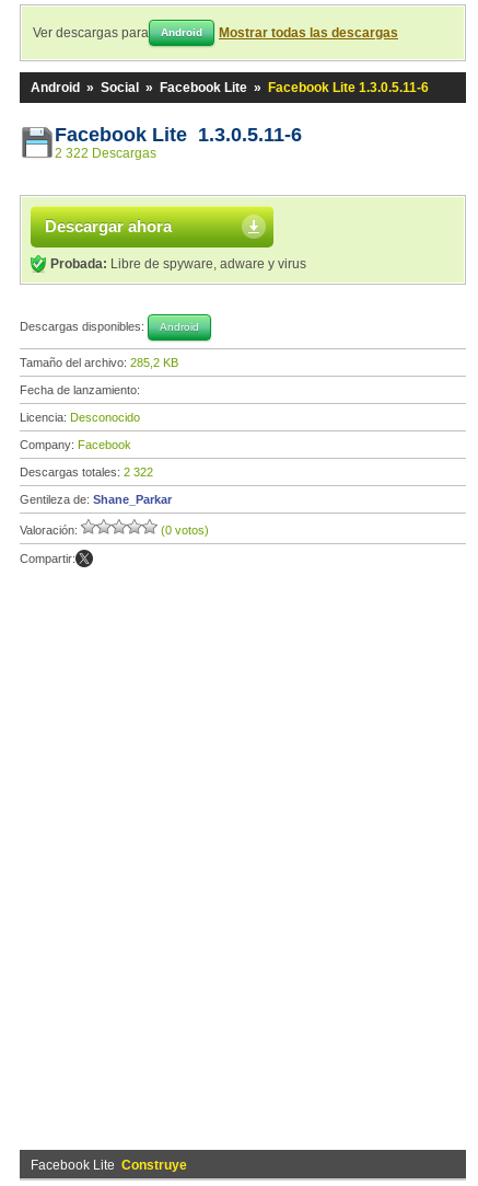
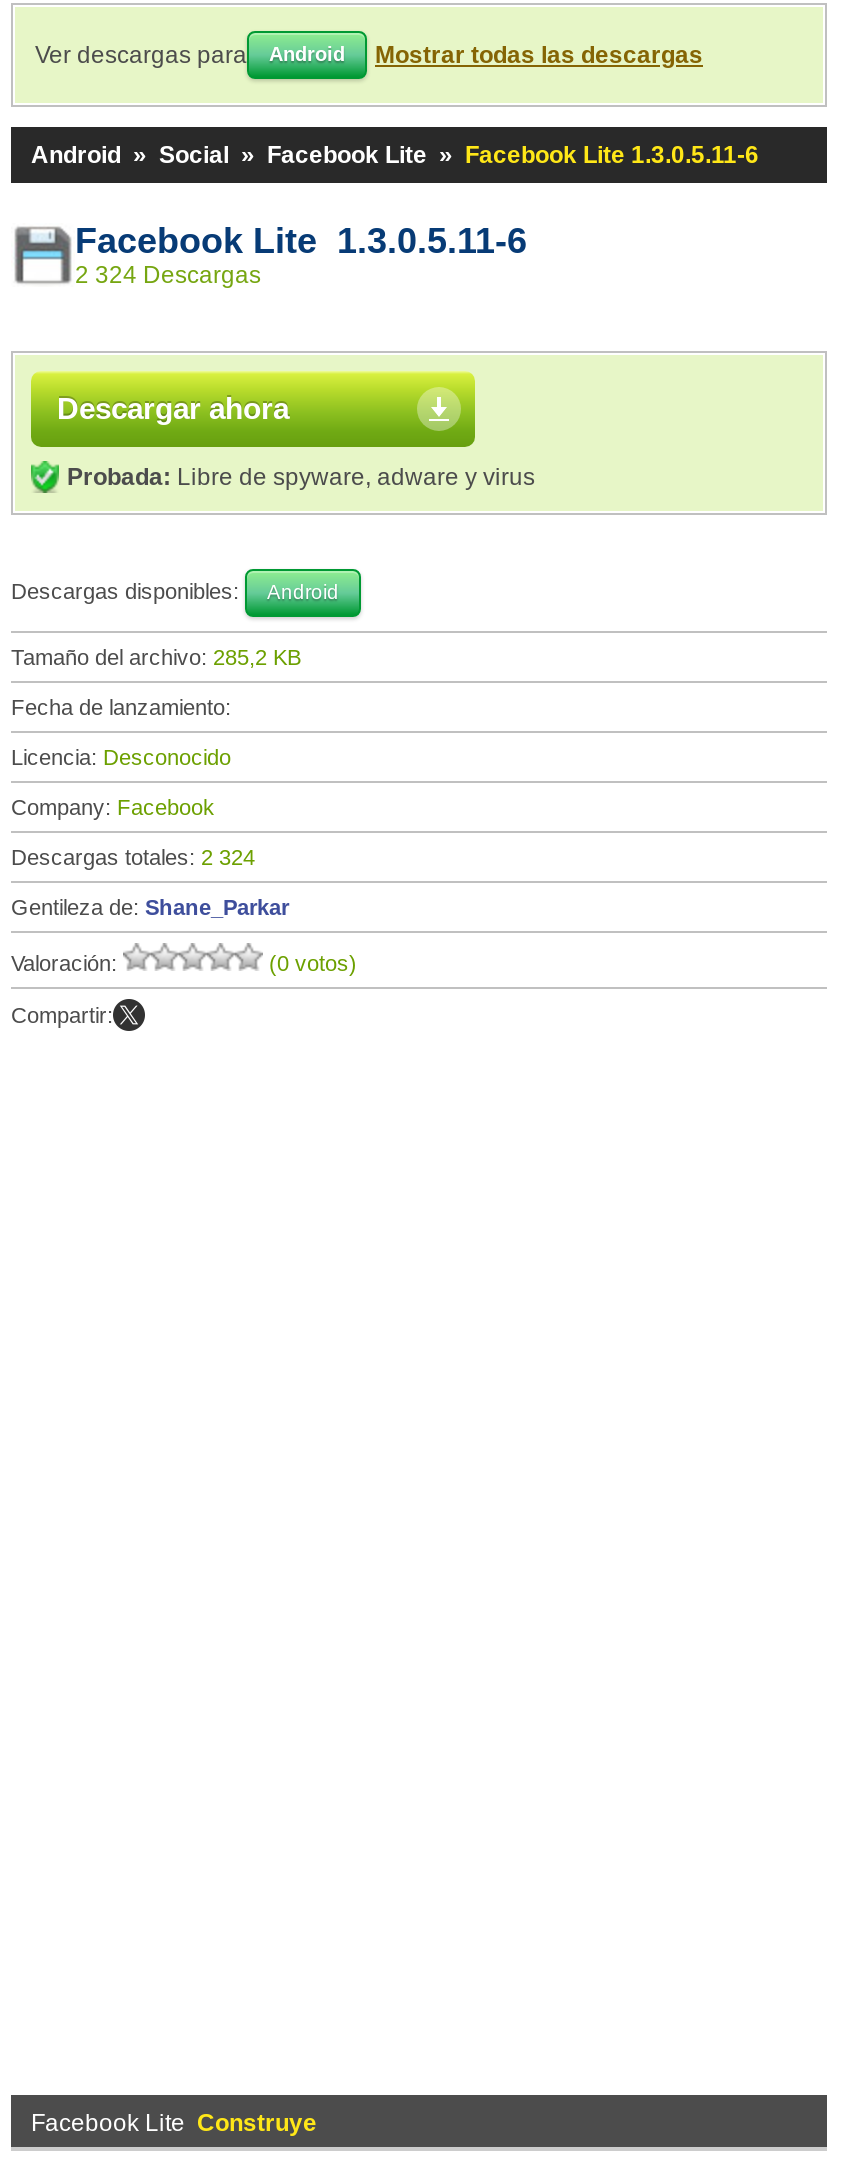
- 2 322 Descargas
+ 2 324 Descargas

- Descargas totales: 2 322
+ Descargas totales: 2 324
